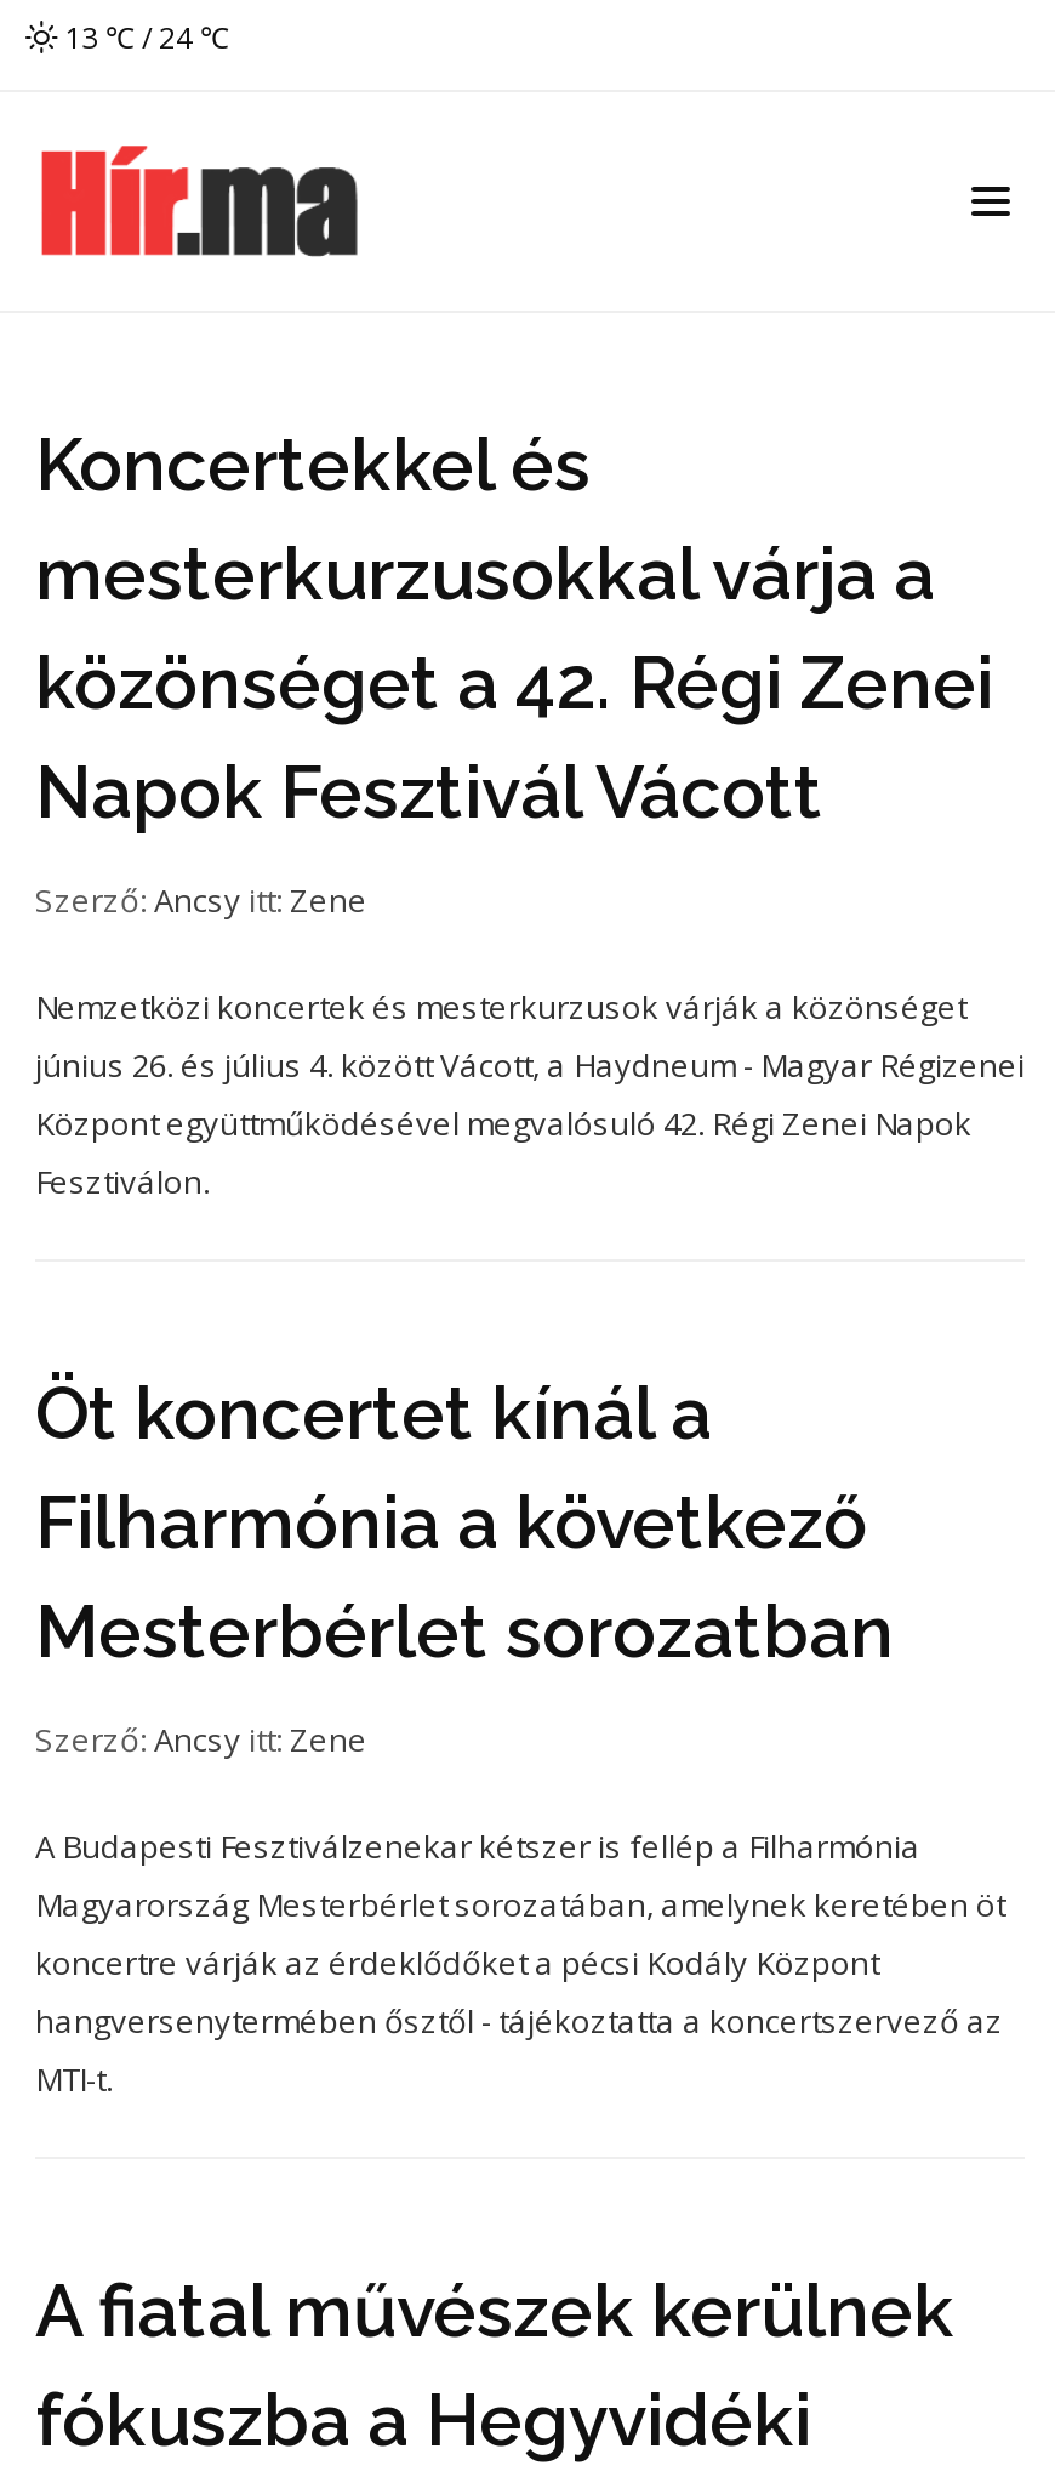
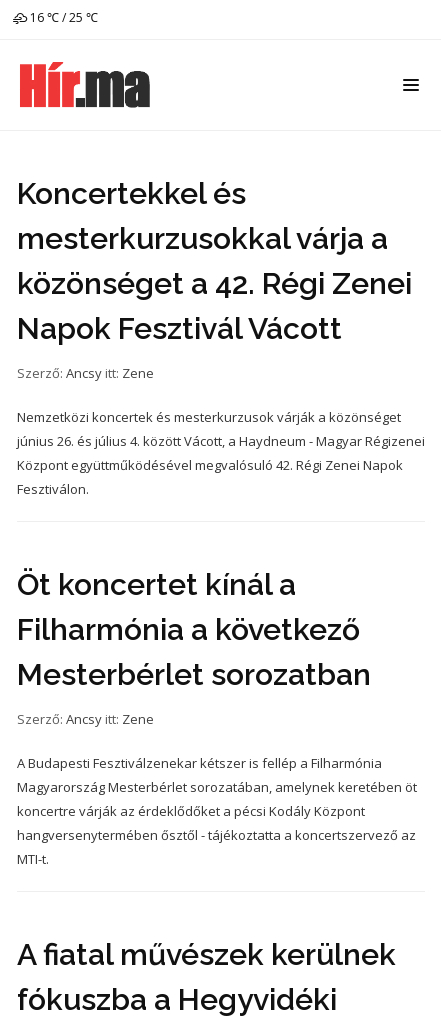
- 13 ℃ / 24 ℃
+ 16 ℃ / 25 ℃
